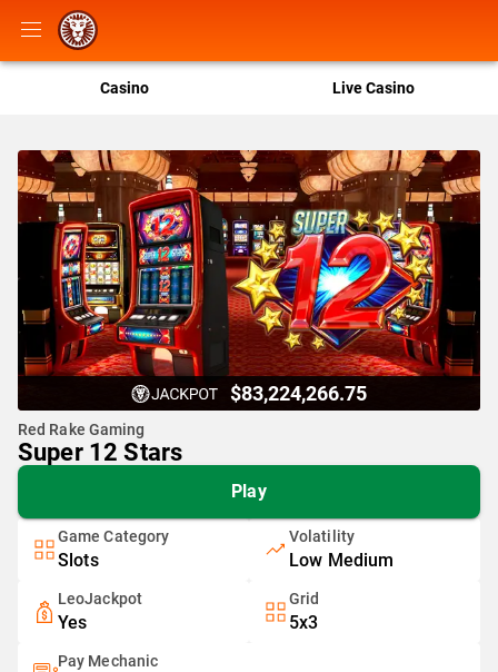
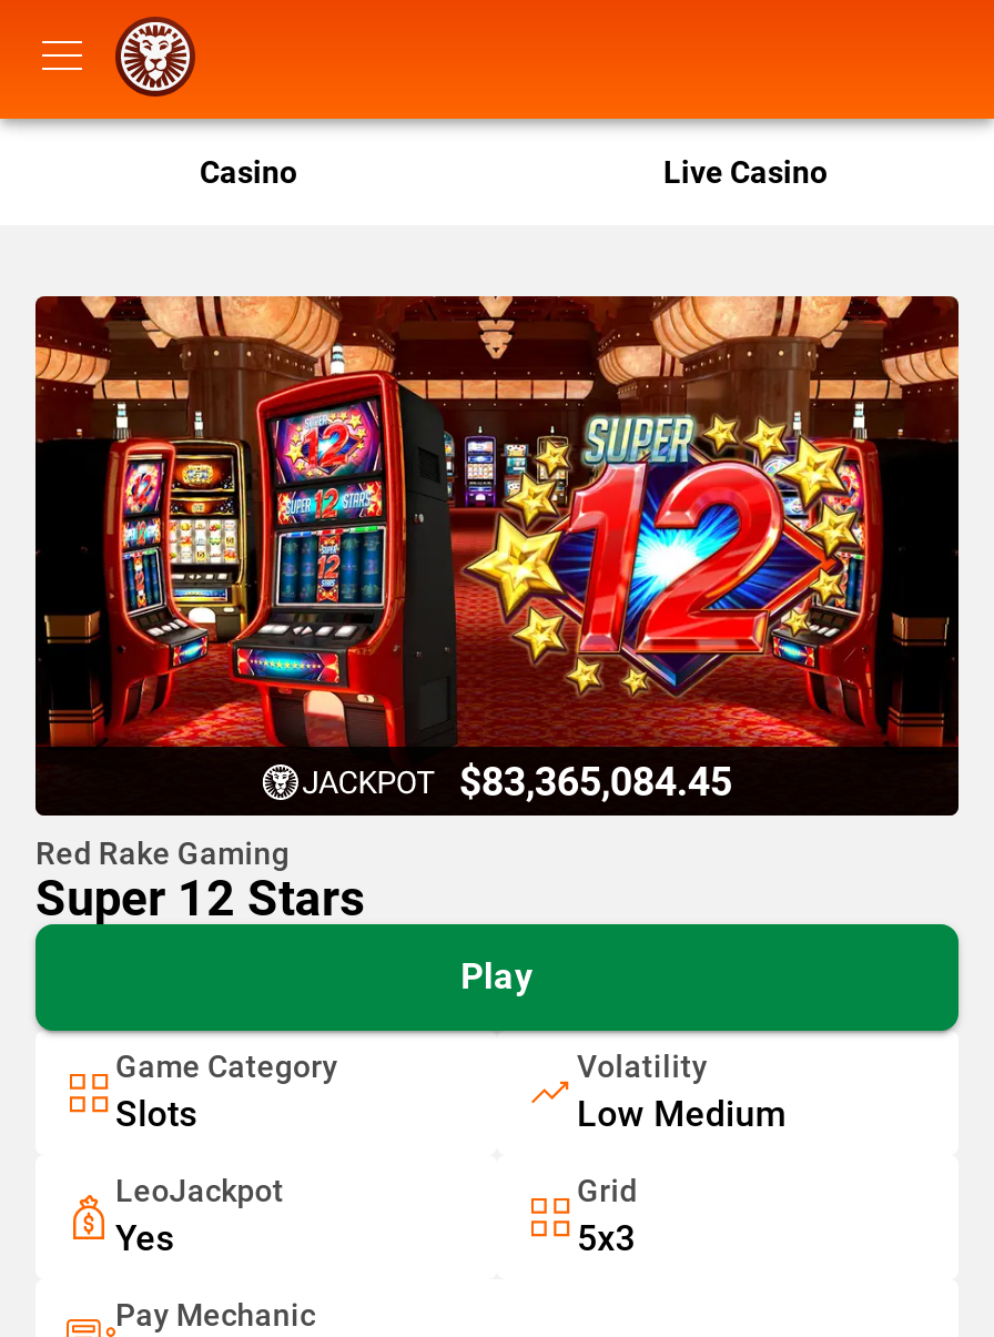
- $83,224,266.75
+ $83,365,084.45
